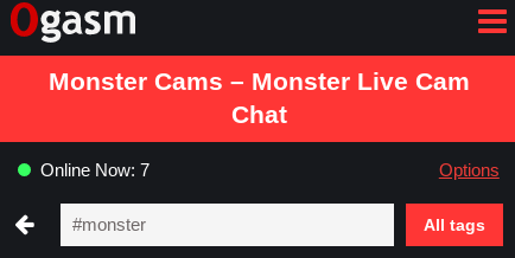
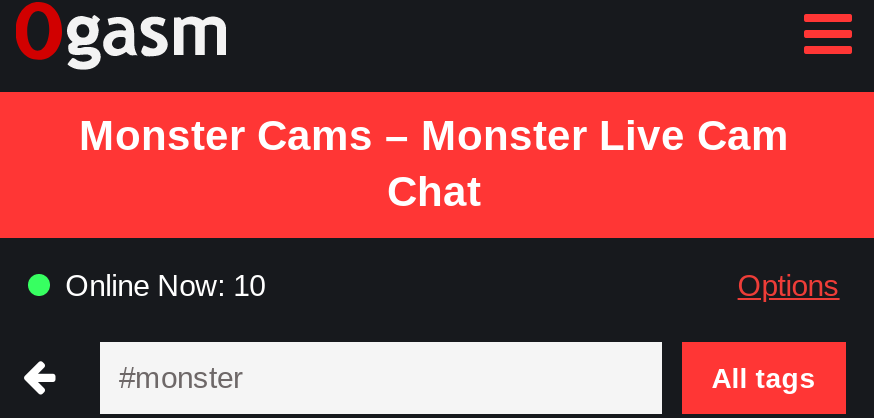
- Online Now: 7
+ Online Now: 10
